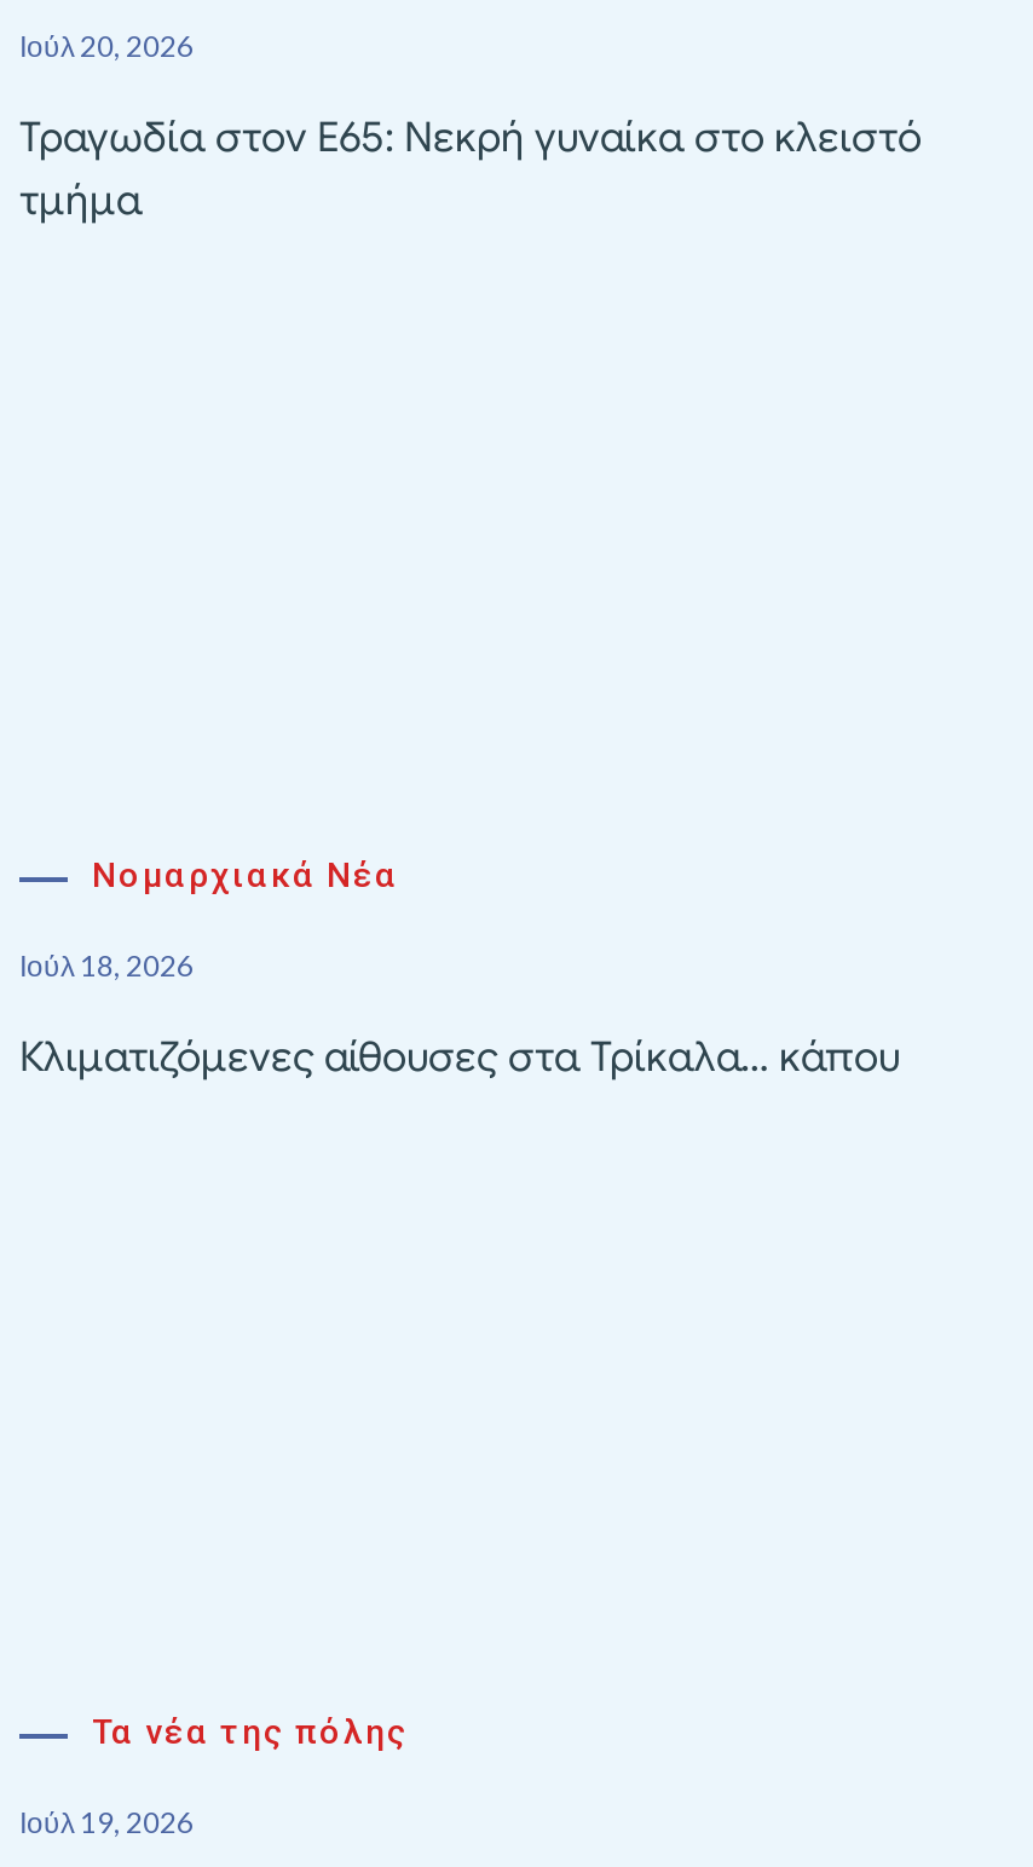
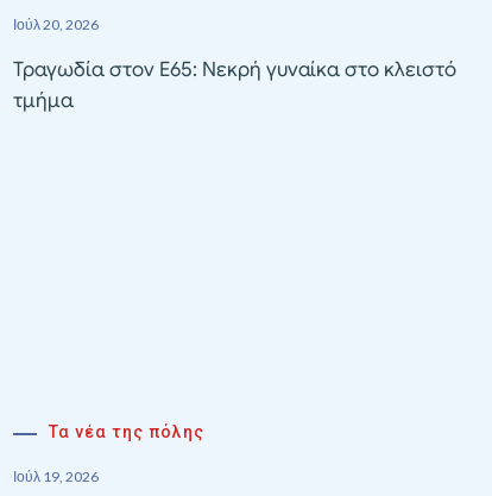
- Νομαρχιακά Νέα
- Ιούλ 18, 2026
- Κλιματιζόμενες αίθουσες στα Τρίκαλα… κάπου
